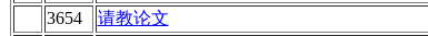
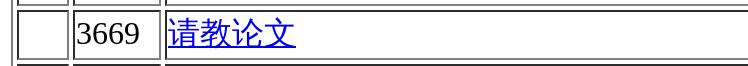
- 3654 请教论文
+ 3669 请教论文
